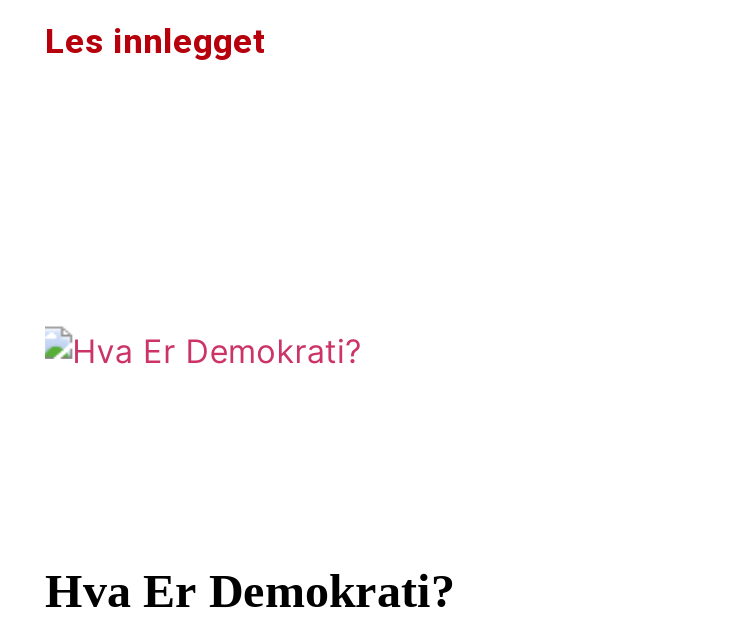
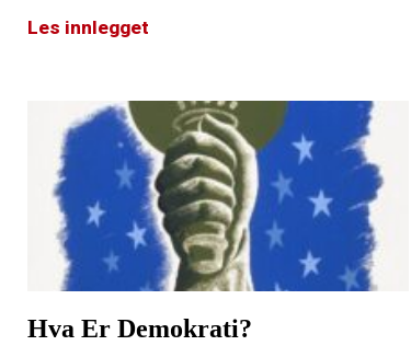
+ [image]
